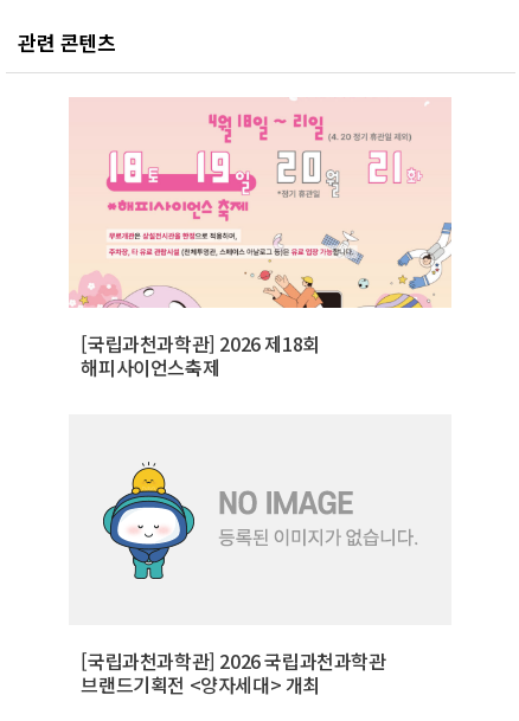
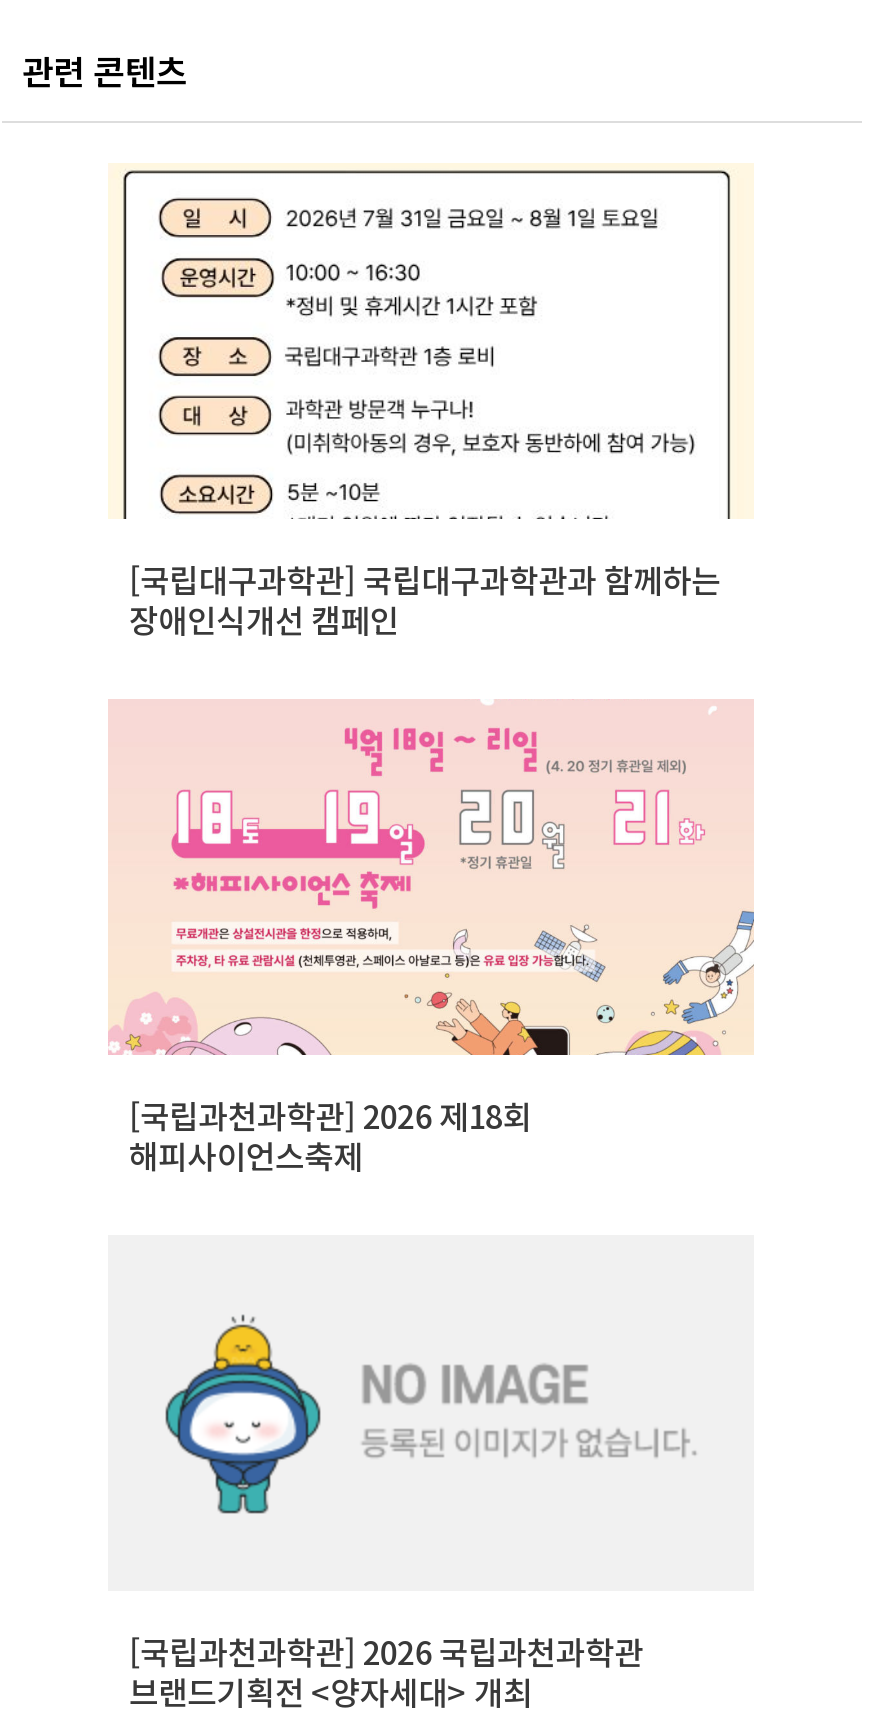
+ [image]
+ [국립대구과학관] 국립대구과학관과 함께하는
+ 장애인식개선 캠페인
